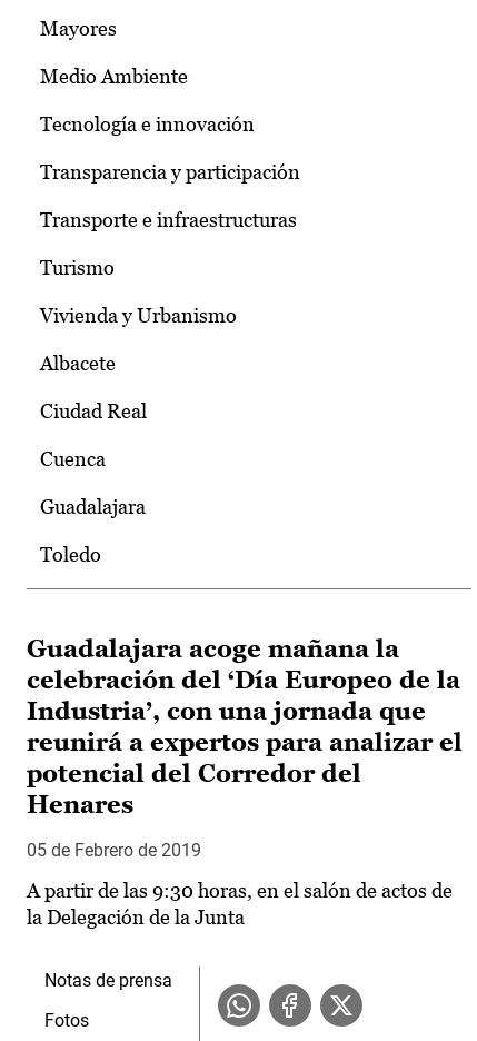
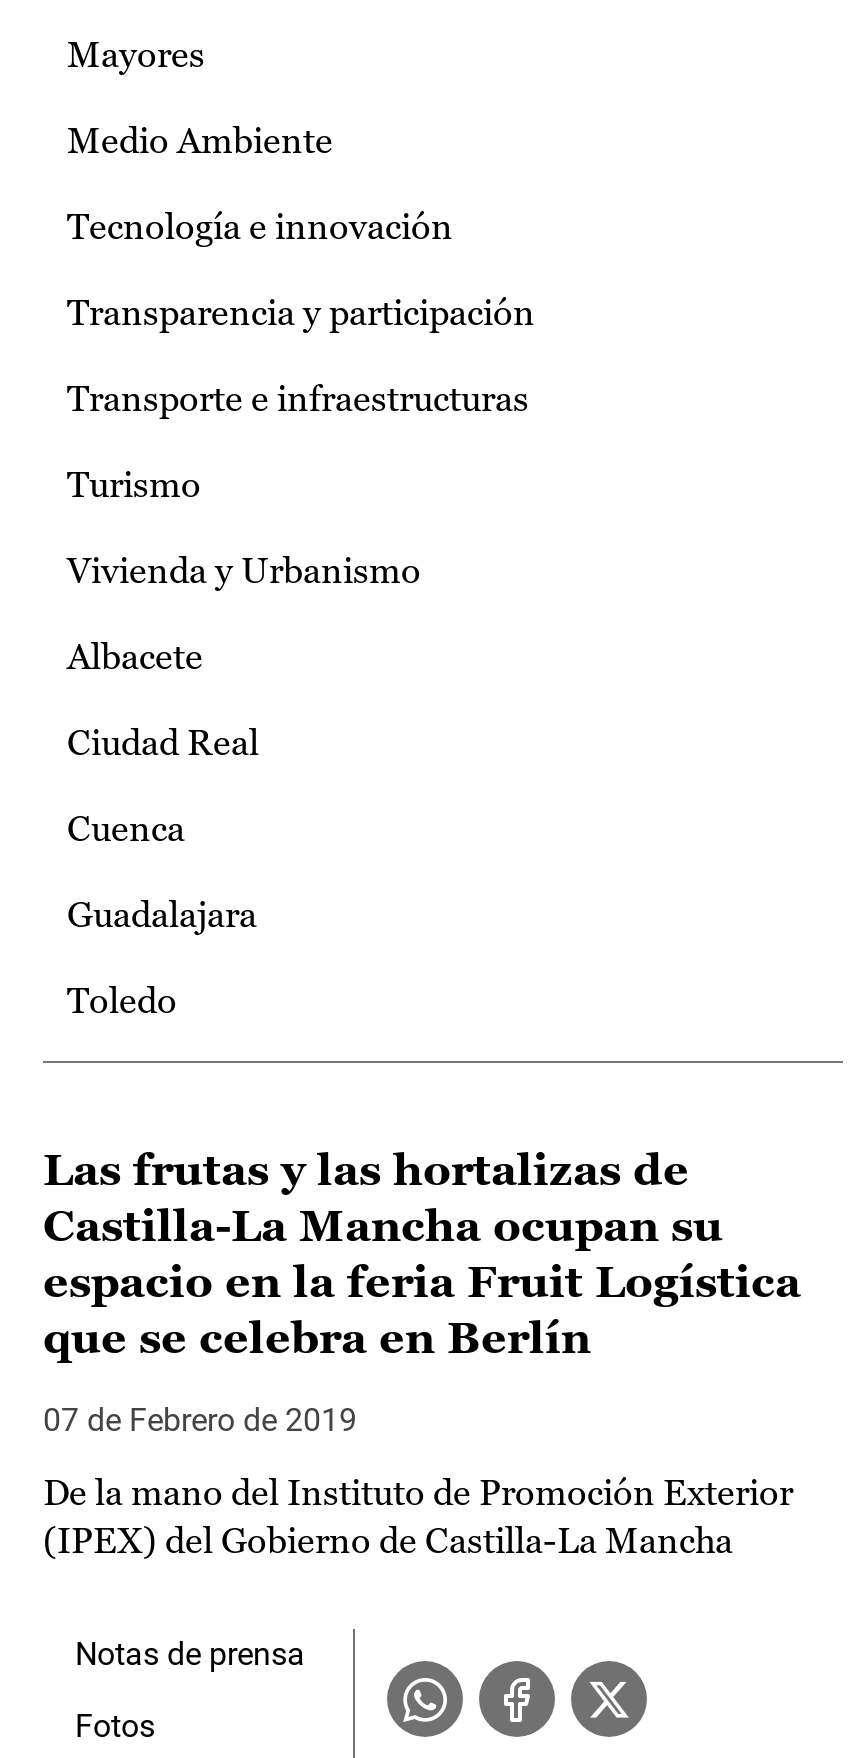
- Guadalajara acoge mañana la
- celebración del ‘Día Europeo de la
- Industria’, con una jornada que
- reunirá a expertos para analizar el
- potencial del Corredor del
- Henares
+ Las frutas y las hortalizas de
+ Castilla-La Mancha ocupan su
+ espacio en la feria Fruit Logística
+ que se celebra en Berlín

- 05 de Febrero de 2019
+ 07 de Febrero de 2019

- A partir de las 9:30 horas, en el salón de actos de
- la Delegación de la Junta
+ De la mano del Instituto de Promoción Exterior
+ (IPEX) del Gobierno de Castilla-La Mancha
